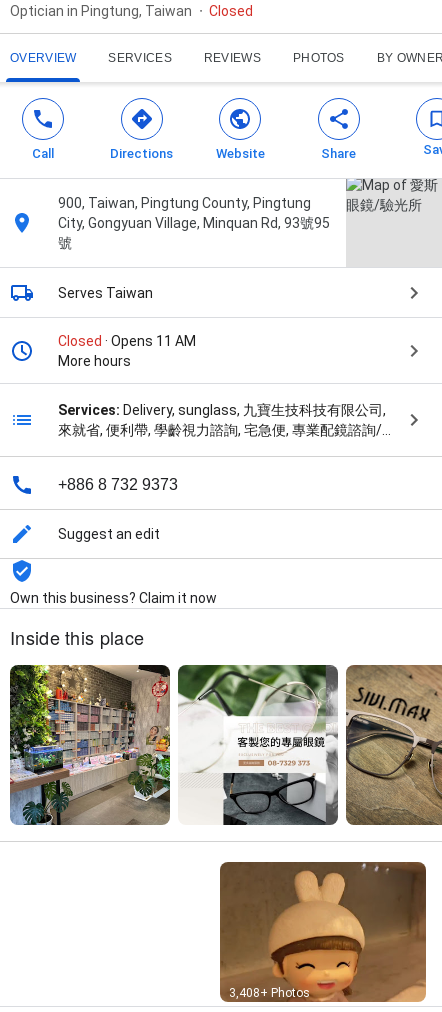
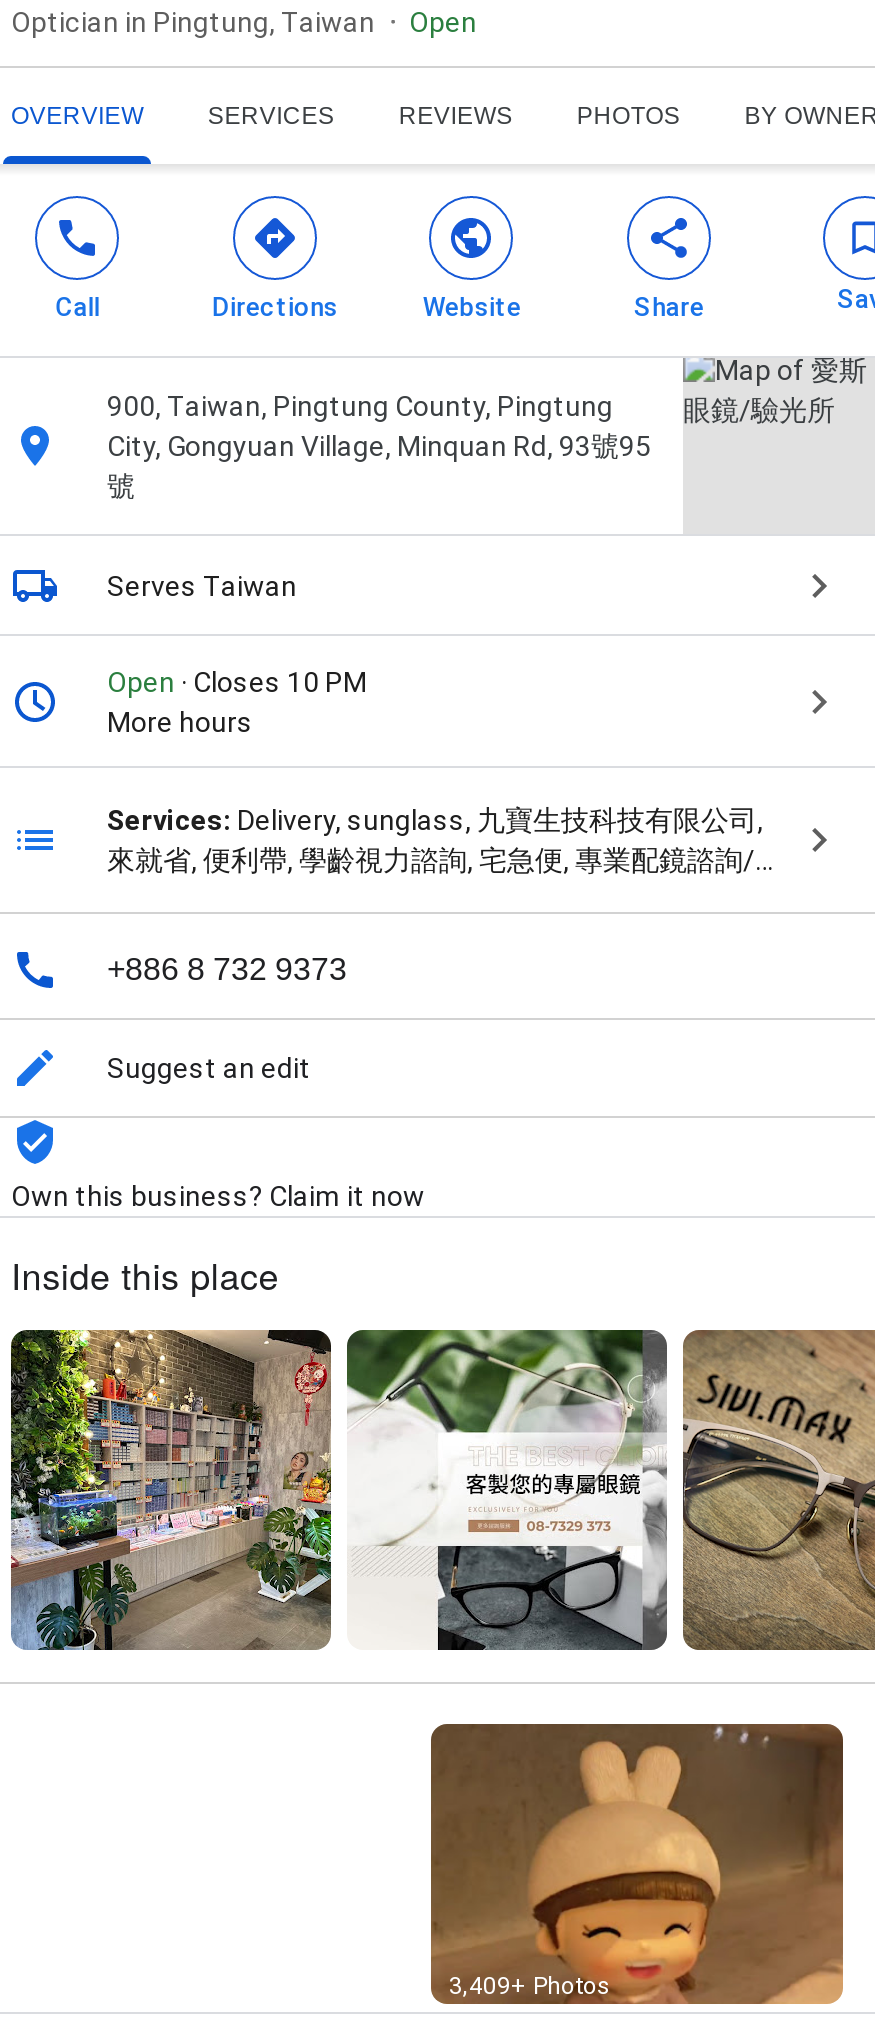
- Closed
+ Open

- Closed · Opens 11 AM
+ Open · Closes 10 PM

- 3,408+ Photos
+ 3,409+ Photos
